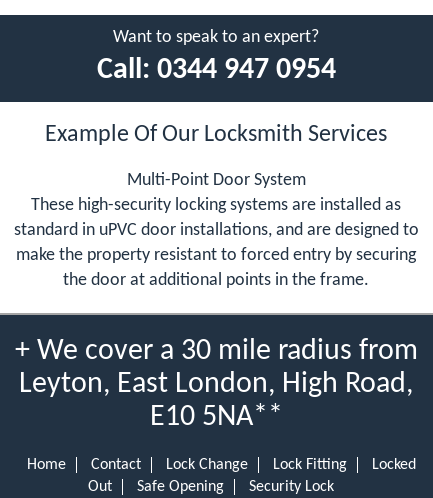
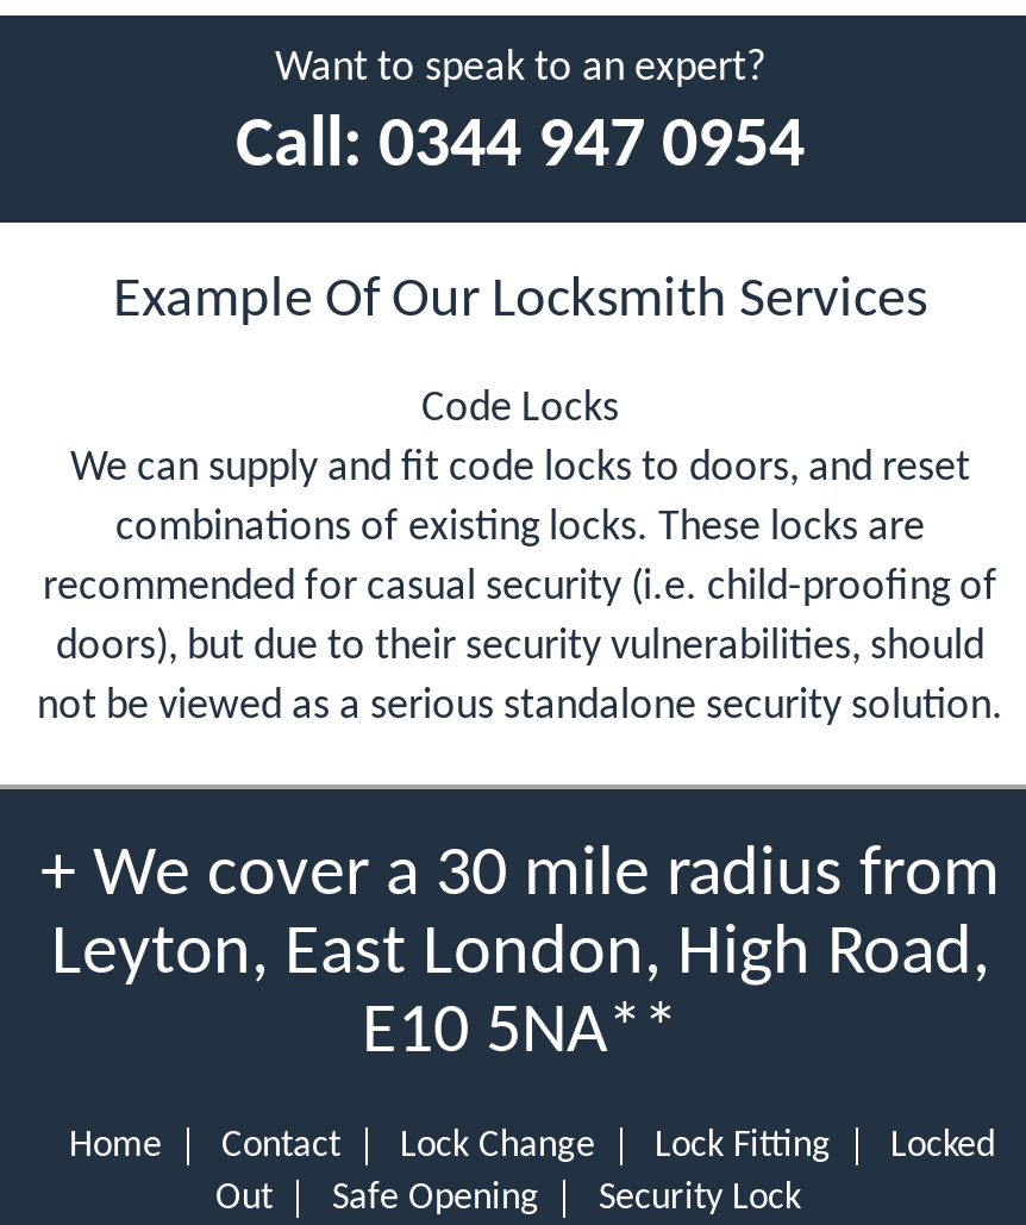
- Multi-Point Door System
- These high-security locking systems are installed as
- standard in uPVC door installations, and are designed to
- make the property resistant to forced entry by securing
- the door at additional points in the frame.
+ Code Locks
+ We can supply and fit code locks to doors, and reset
+ combinations of existing locks. These locks are
+ recommended for casual security (i.e. child-proofing of
+ doors), but due to their security vulnerabilities, should
+ not be viewed as a serious standalone security solution.
